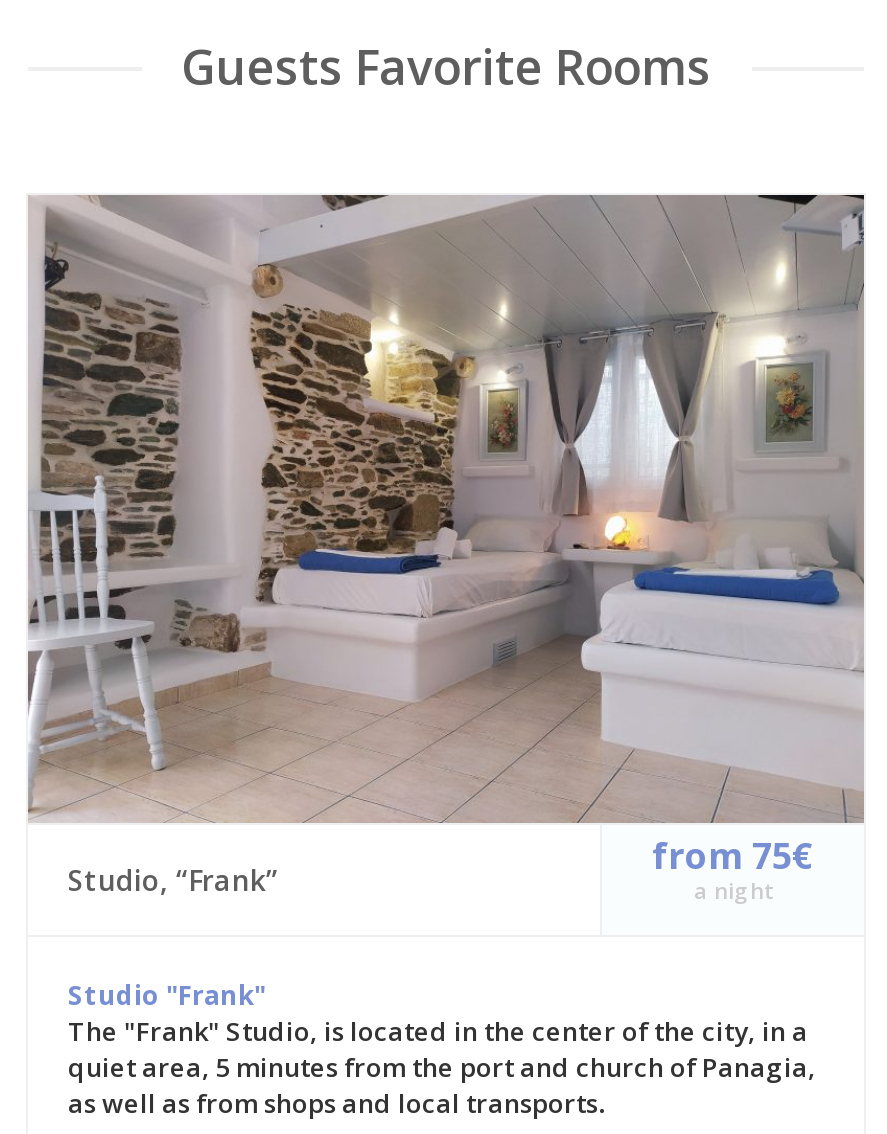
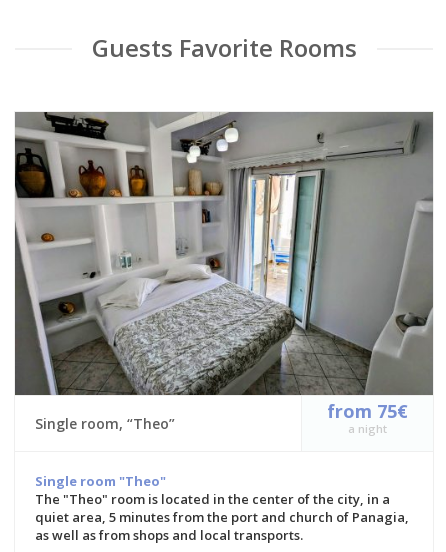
- [image]
- Studio, “Frank”
+ [image]
+ Single room, “Theo”

- Studio "Frank"
- The "Frank" Studio, is located in the center of the city, in a
+ Single room "Theo"
+ The "Theo" room is located in the center of the city, in a
